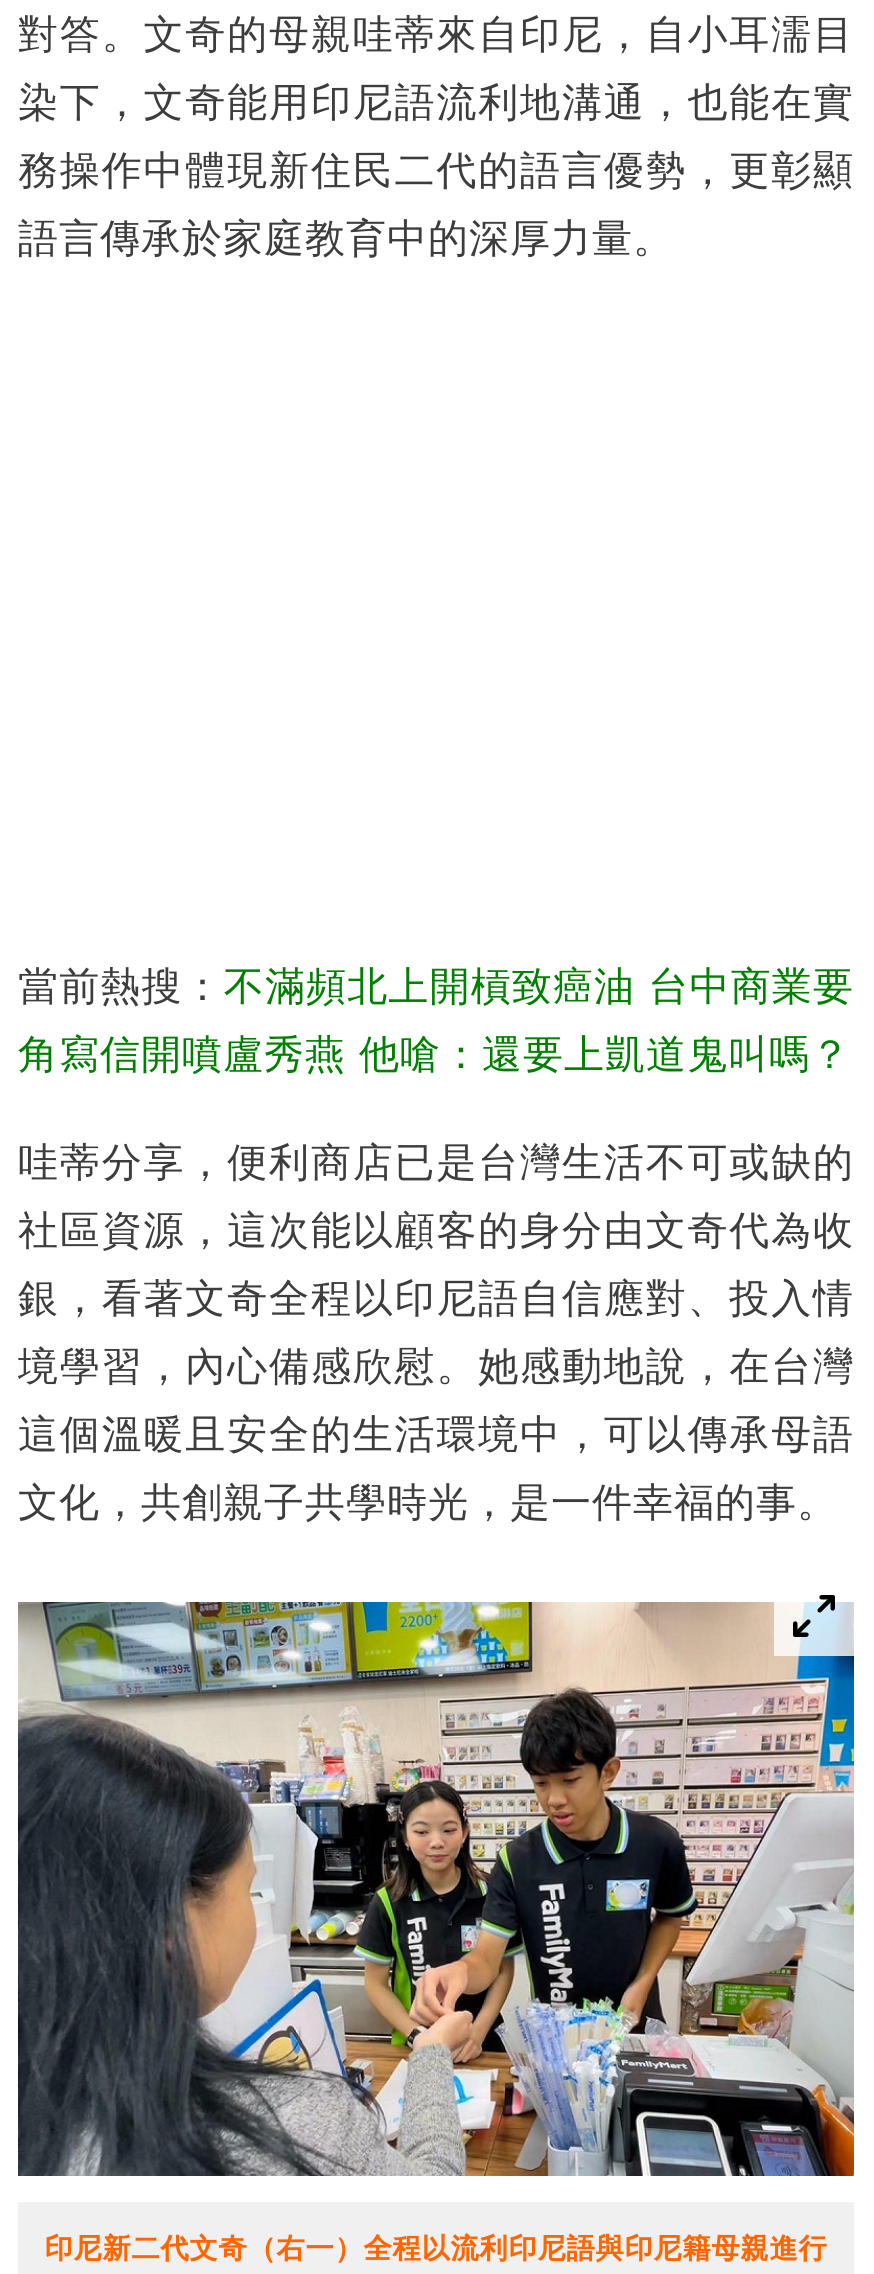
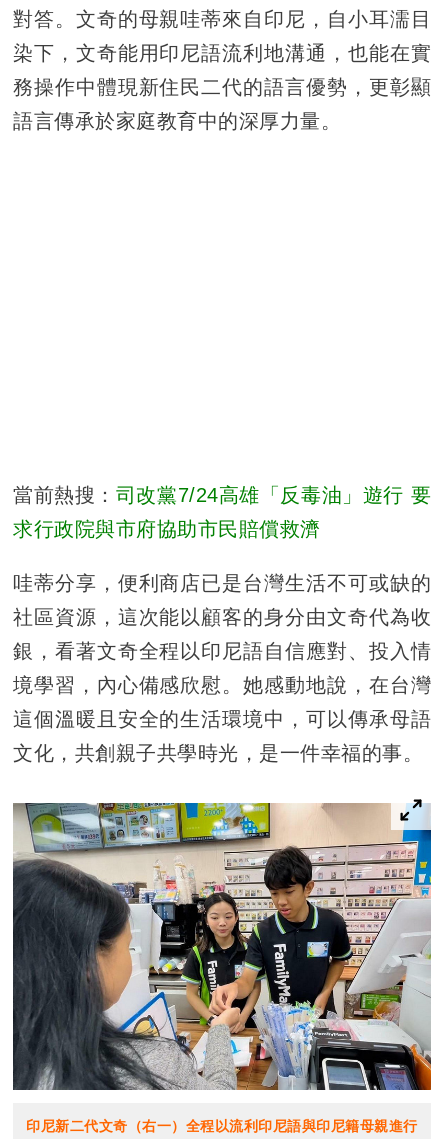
- 當前熱搜：不滿頻北上開槓致癌油 台中商業要
+ 當前熱搜：司改黨7/24高雄「反毒油」遊行 要

- 角寫信開噴盧秀燕 他嗆：還要上凱道鬼叫嗎？
+ 求行政院與市府協助市民賠償救濟
